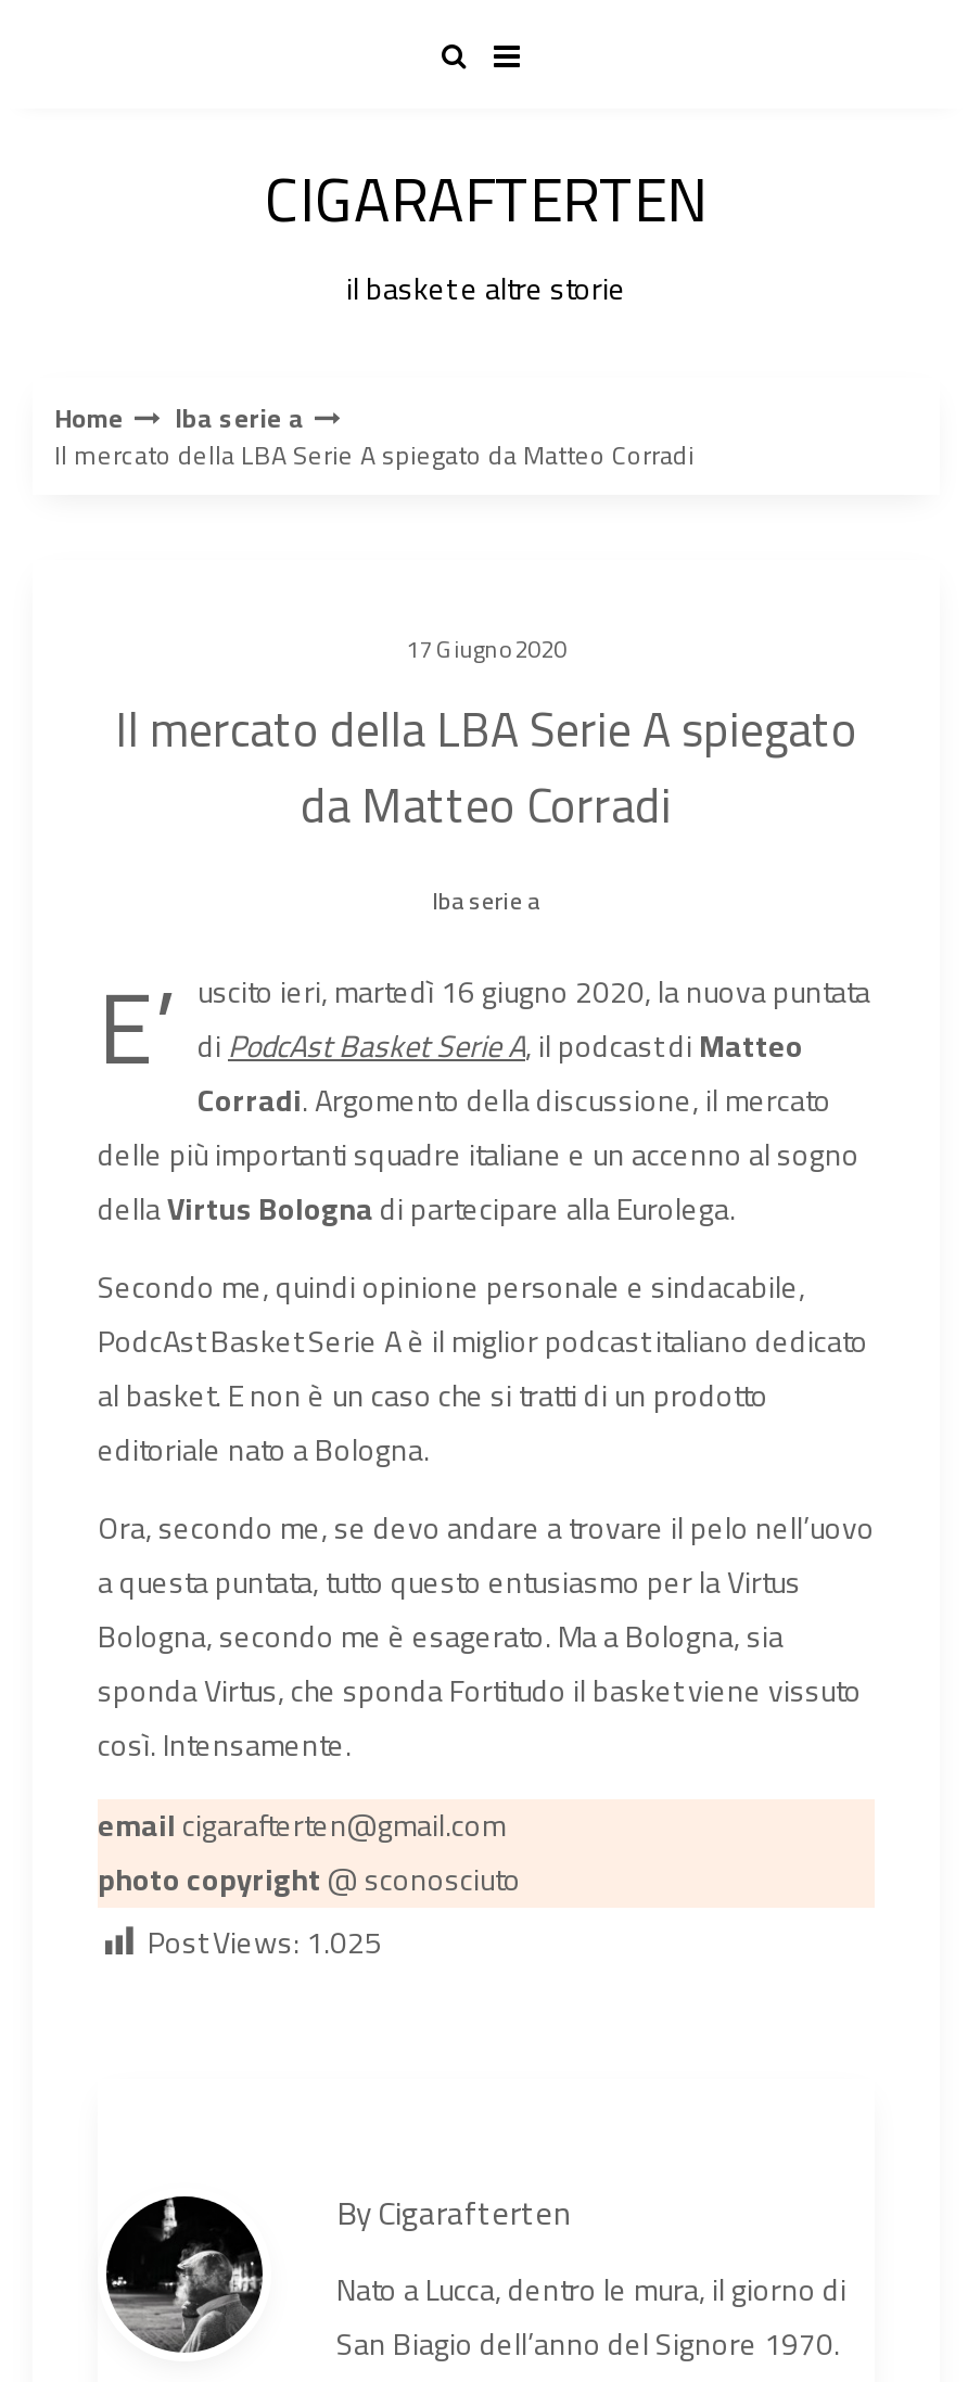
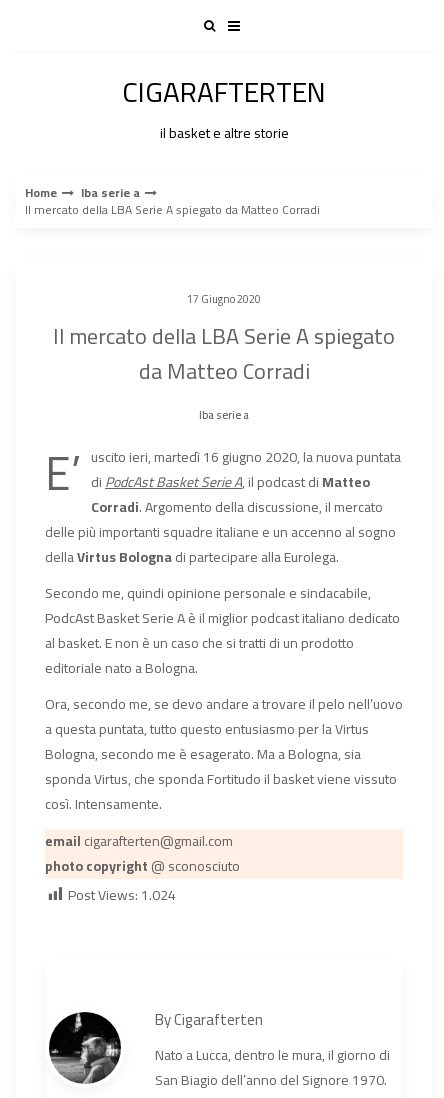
- Post Views: 1.025
+ Post Views: 1.024
